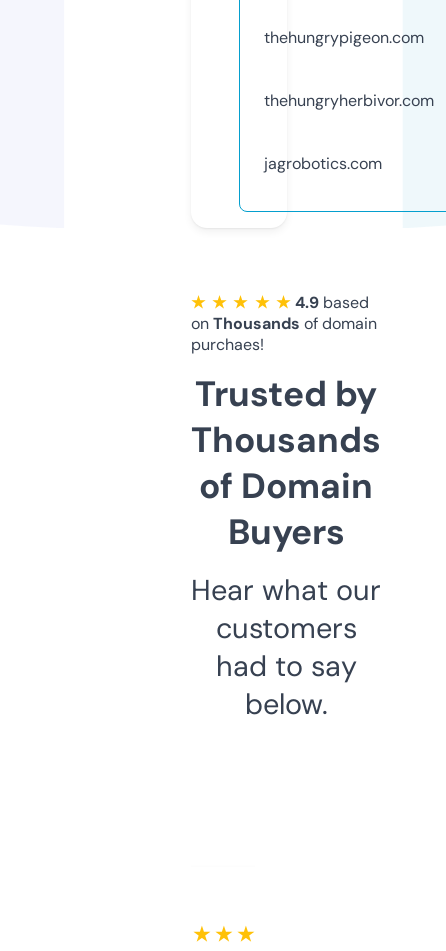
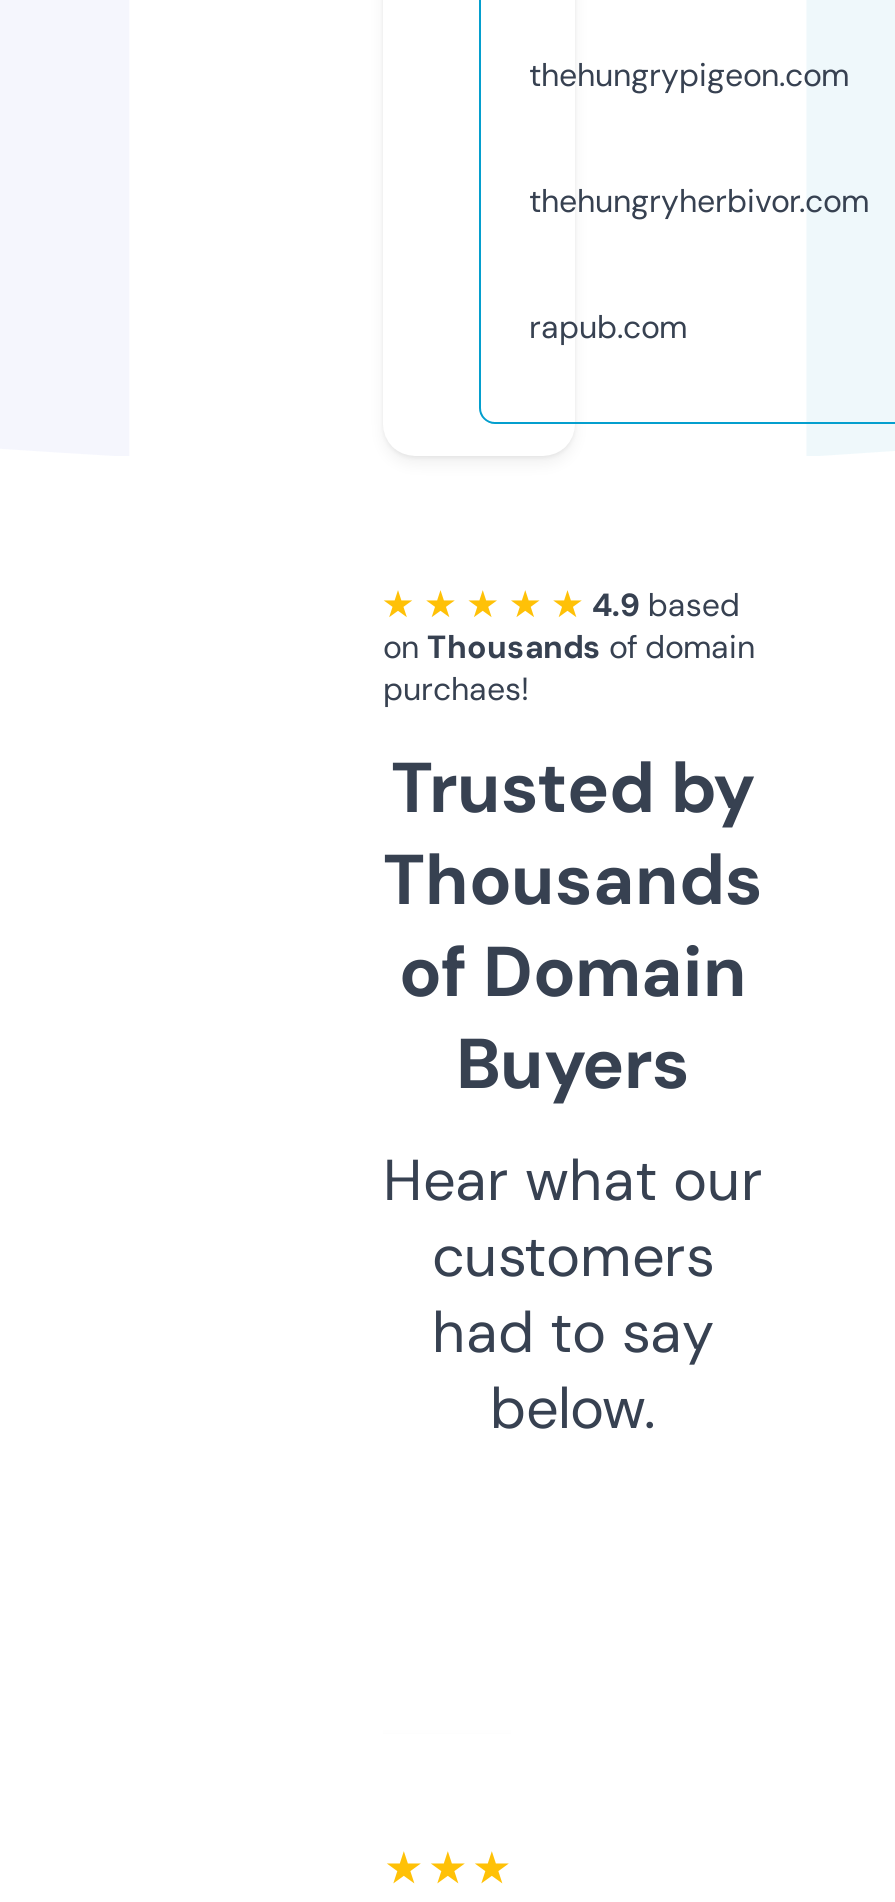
- jagrobotics.com
+ rapub.com
